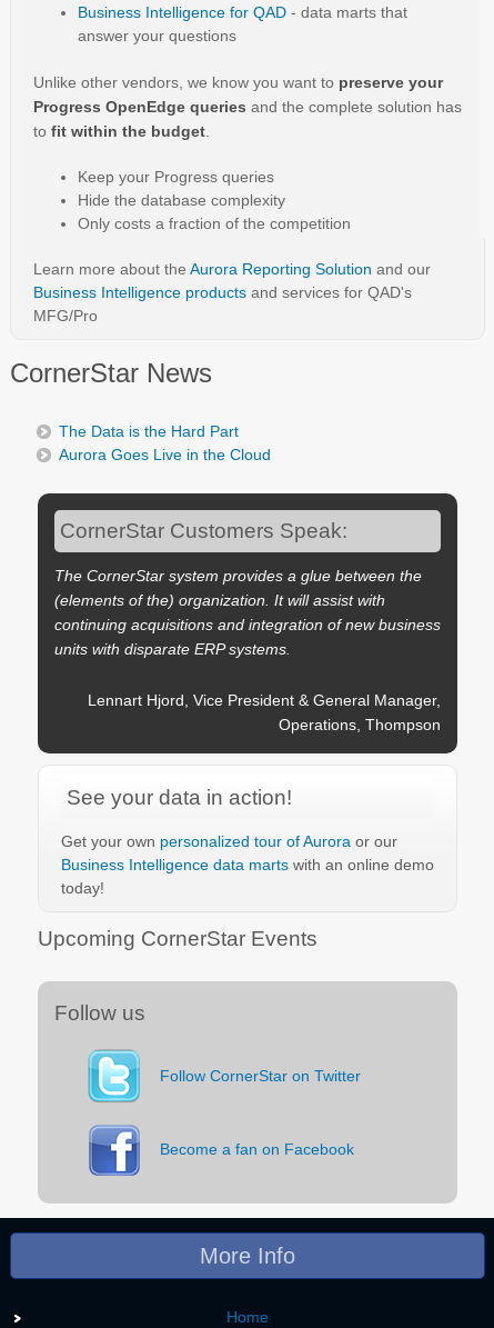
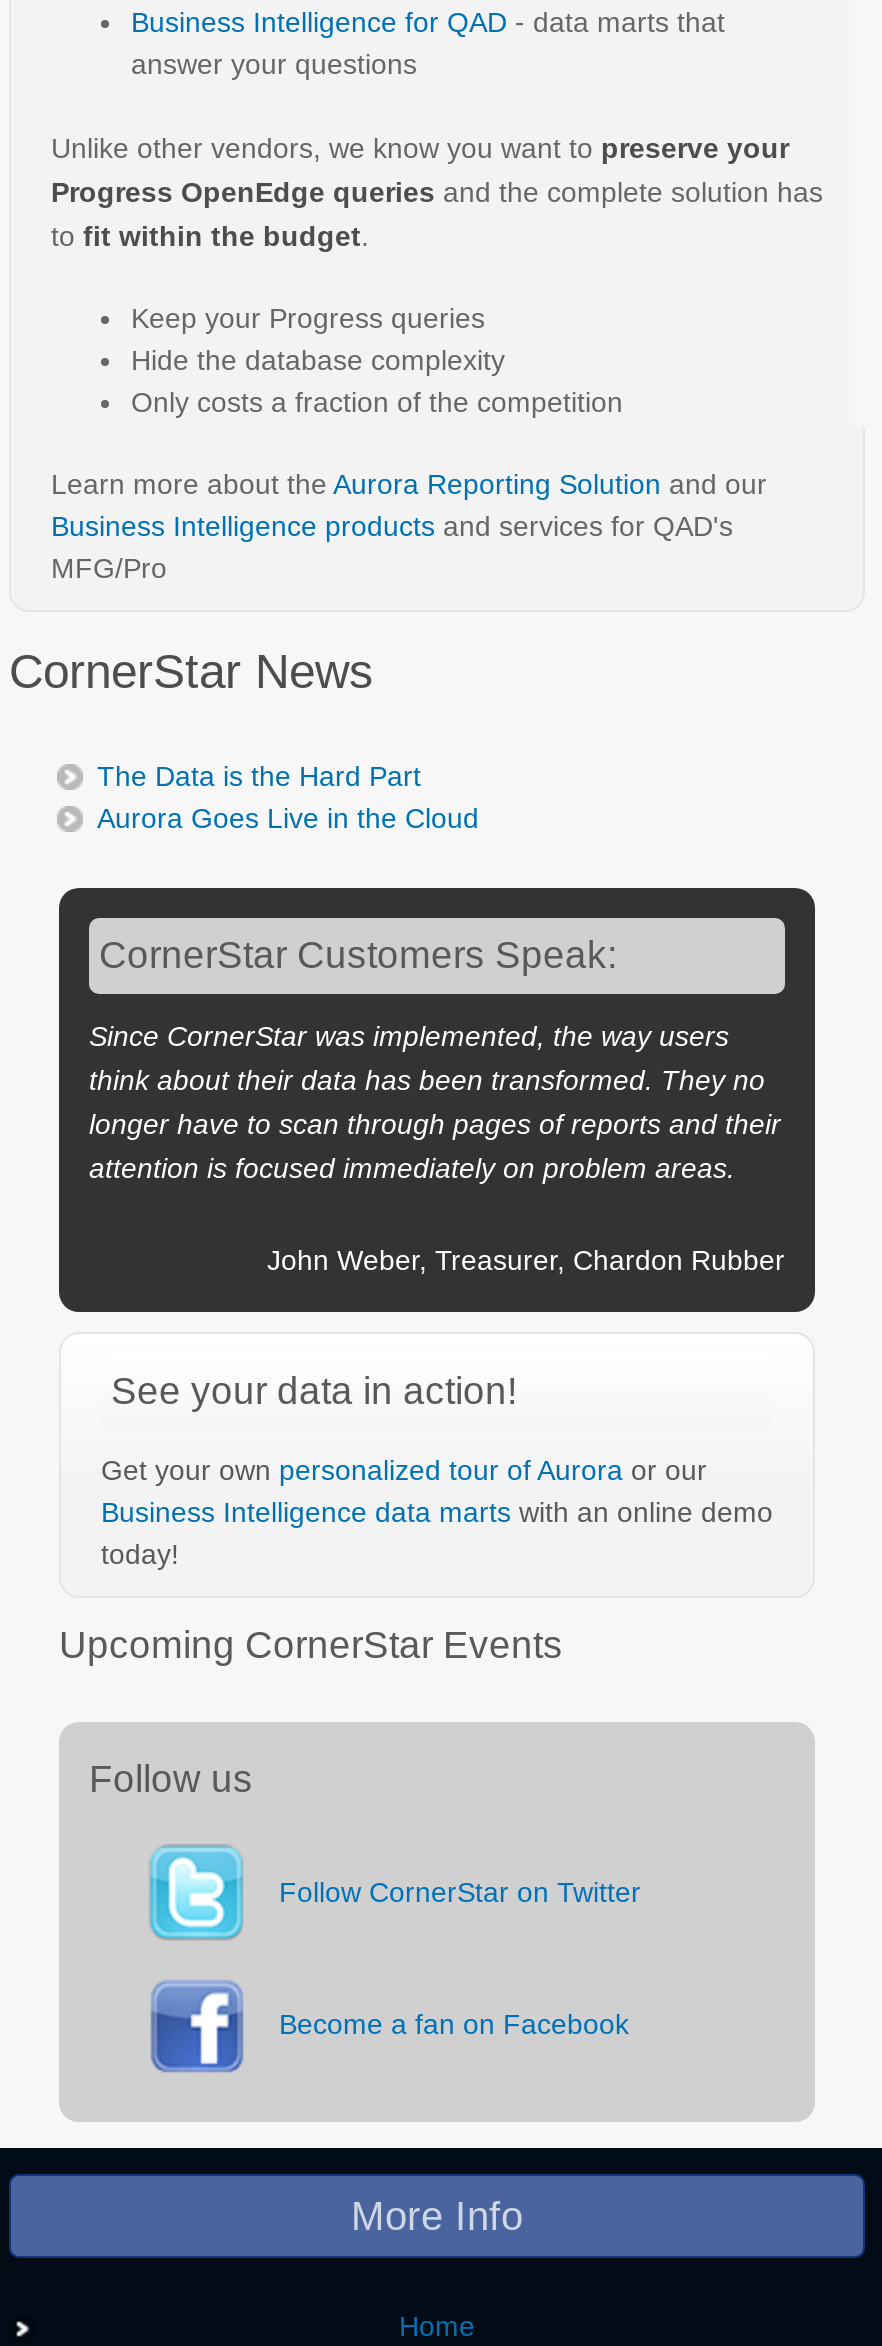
- The CornerStar system provides a glue between the
- (elements of the) organization. It will assist with
- continuing acquisitions and integration of new business
- units with disparate ERP systems.
+ Since CornerStar was implemented, the way users
+ think about their data has been transformed. They no
+ longer have to scan through pages of reports and their
+ attention is focused immediately on problem areas.

- Lennart Hjord, Vice President & General Manager,
- Operations, Thompson
+ John Weber, Treasurer, Chardon Rubber
